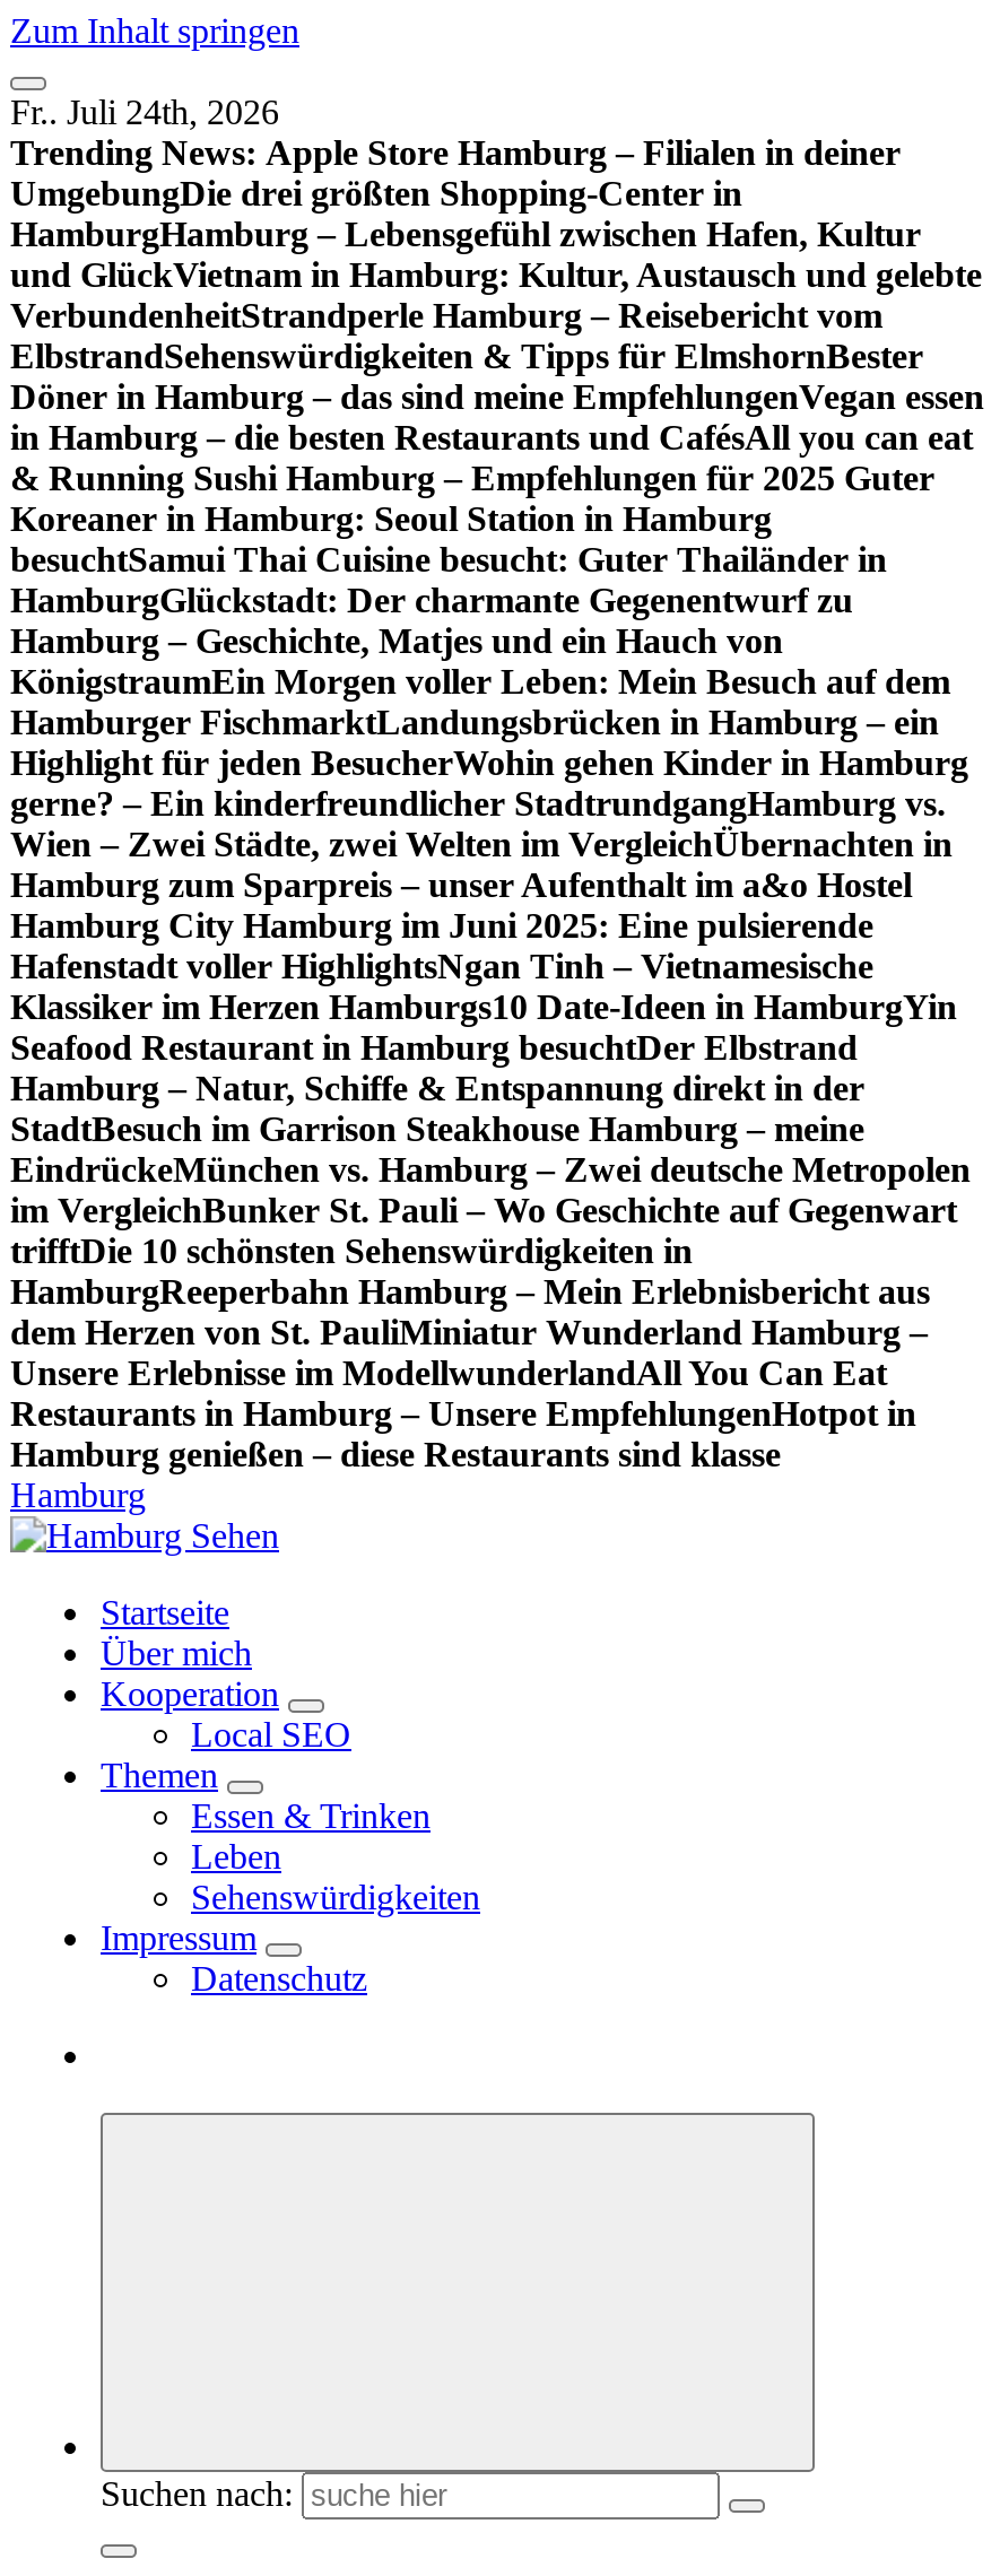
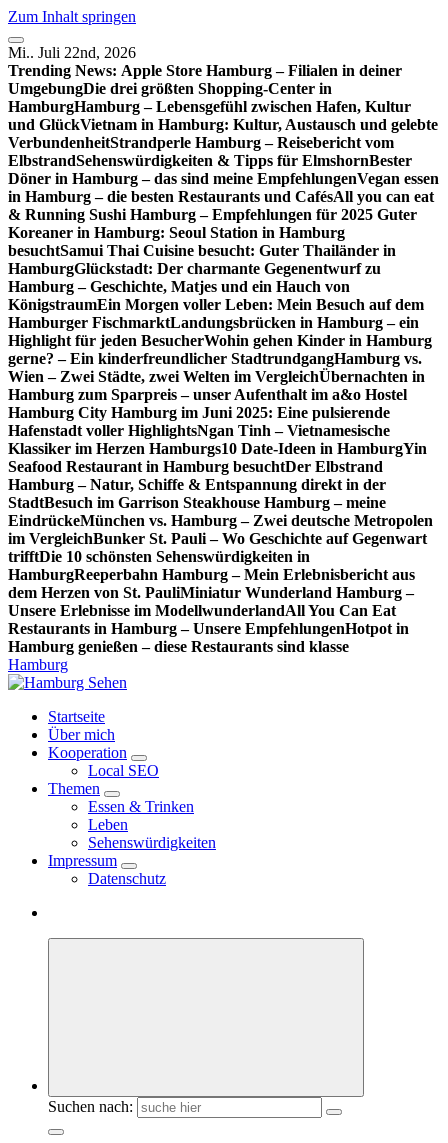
- Fr.. Juli 24th, 2026
+ Mi.. Juli 22nd, 2026
